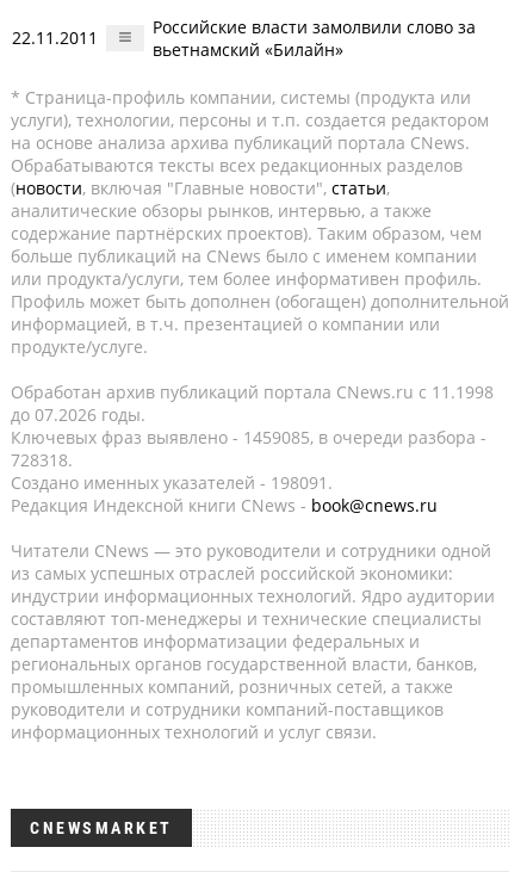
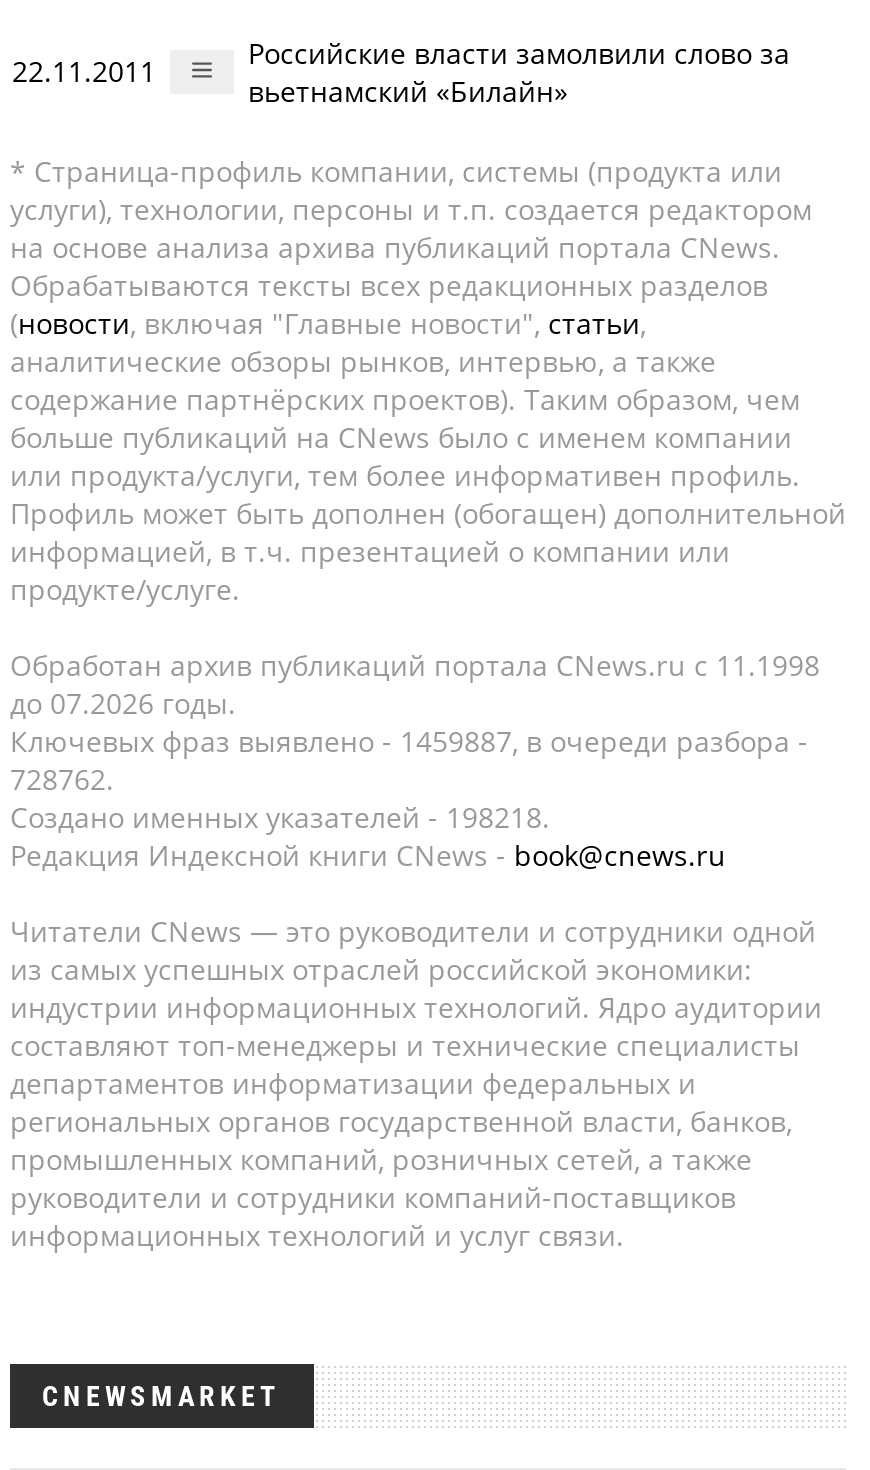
- Ключевых фраз выявлено - 1459085, в очереди разбора -
+ Ключевых фраз выявлено - 1459887, в очереди разбора -

- 728318.
+ 728762.

- Создано именных указателей - 198091.
+ Создано именных указателей - 198218.
